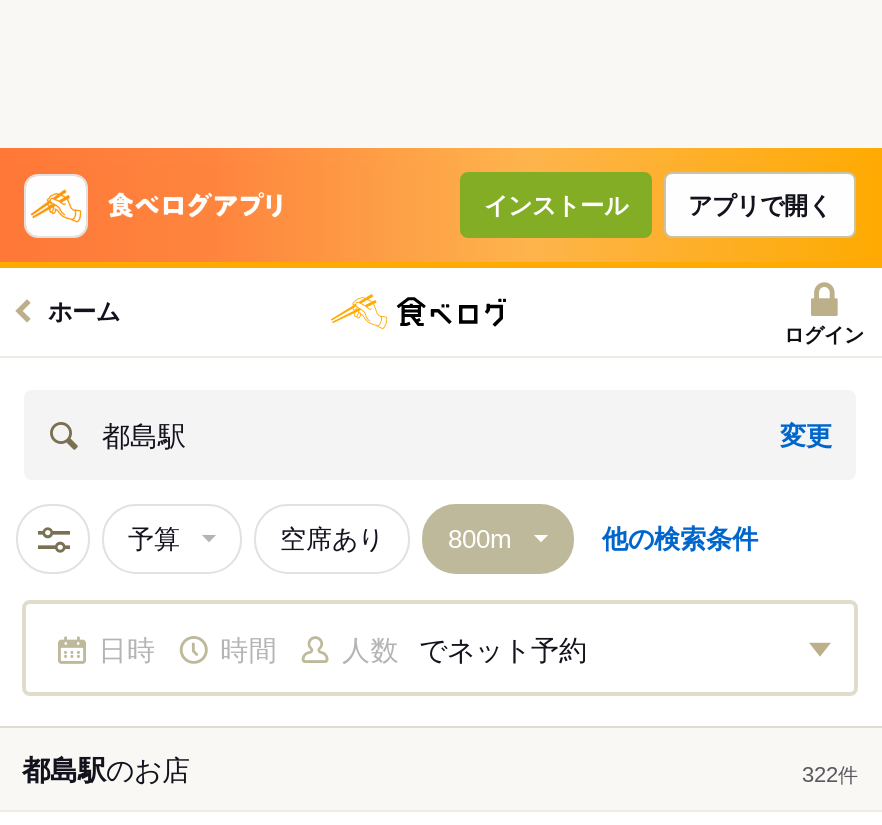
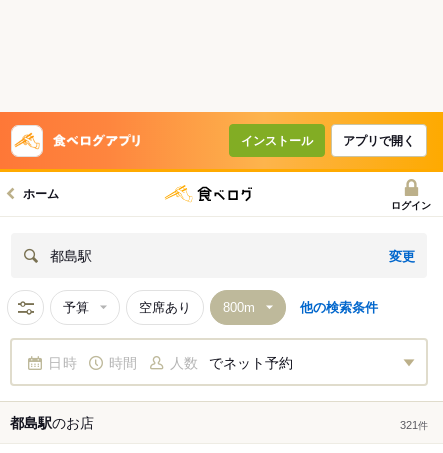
- 322件
+ 321件
